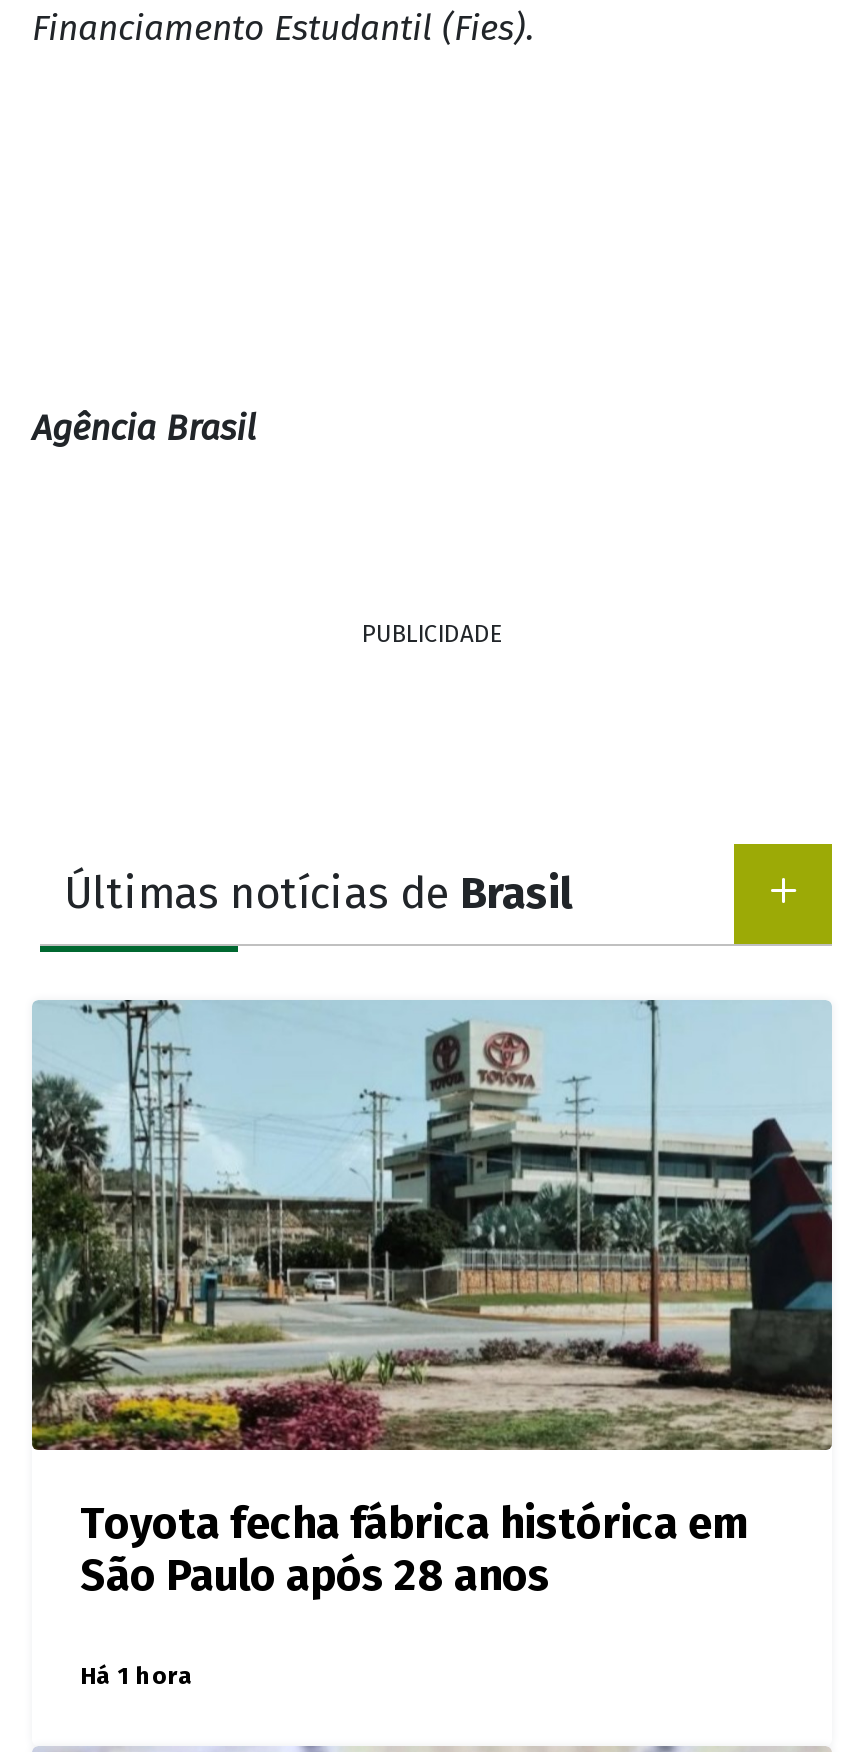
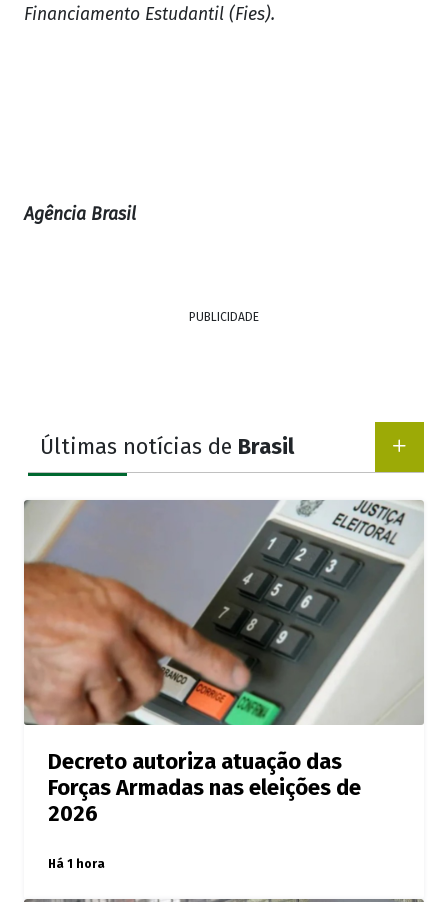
- [image]
- Toyota fecha fábrica histórica em
- São Paulo após 28 anos
+ [image]
+ Decreto autoriza atuação das
+ Forças Armadas nas eleições de
+ 2026
